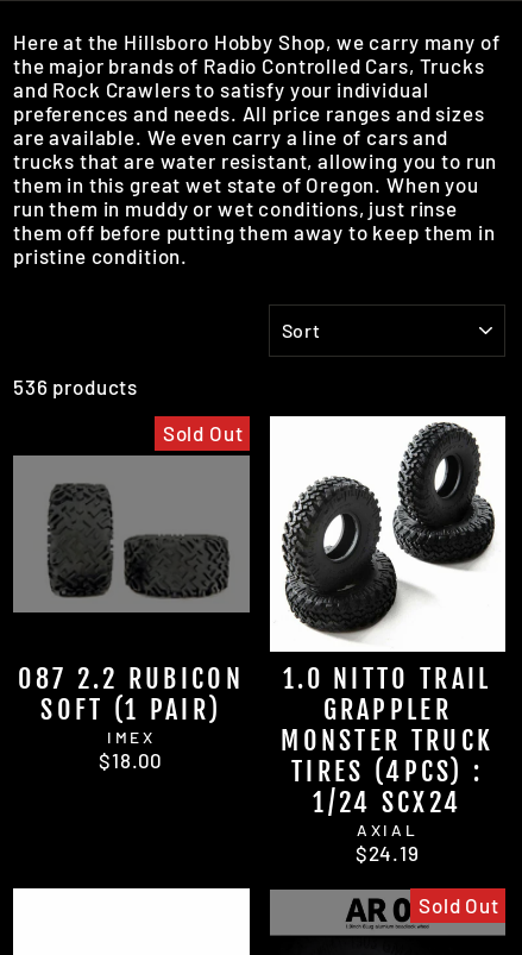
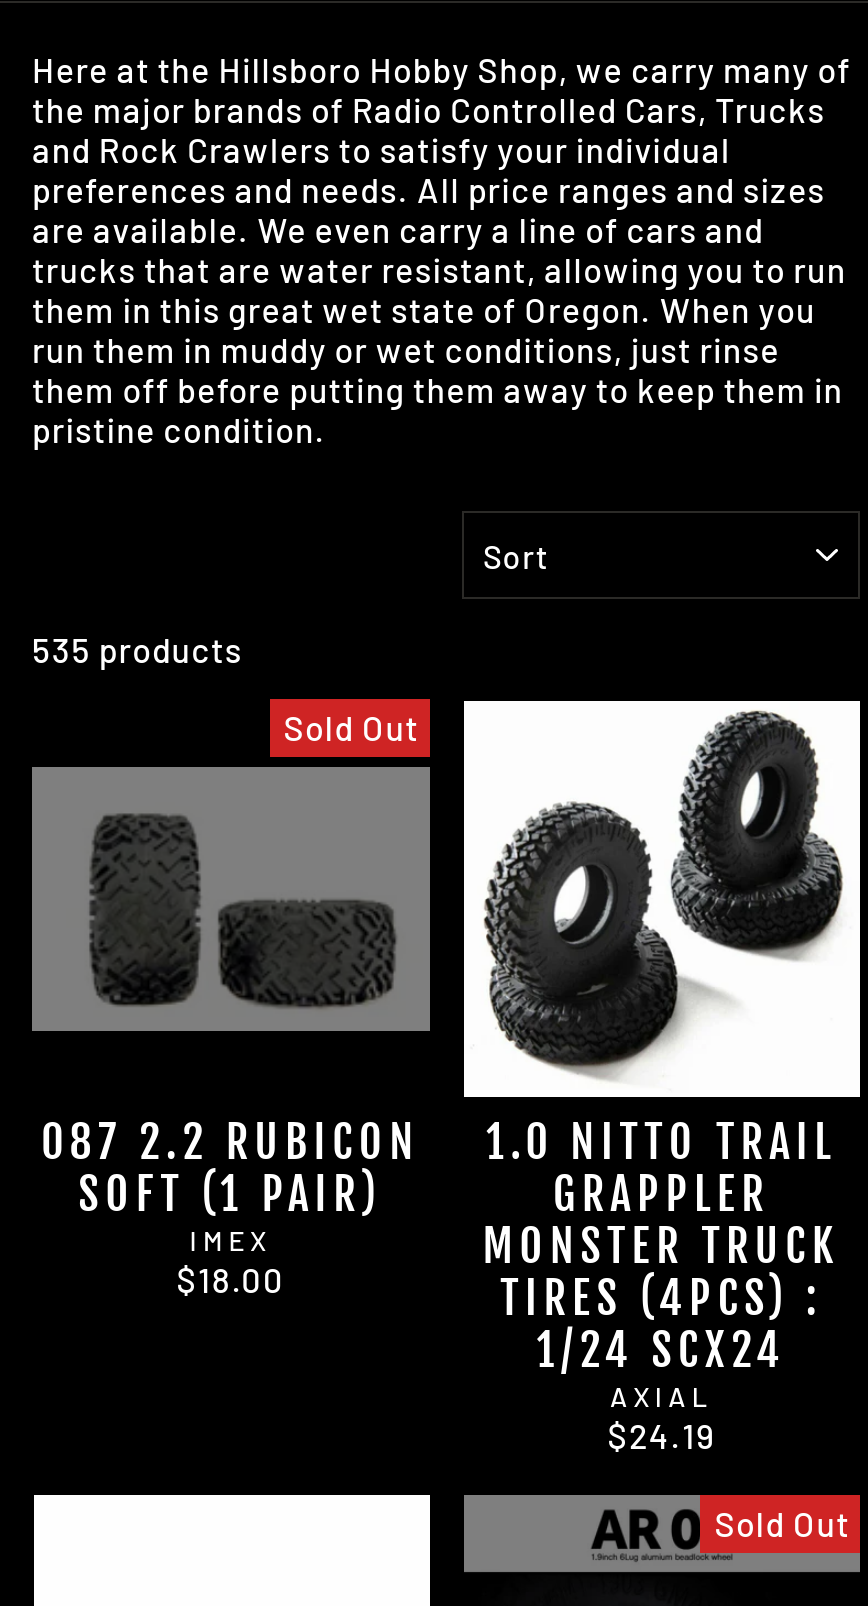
- 536 products
+ 535 products
